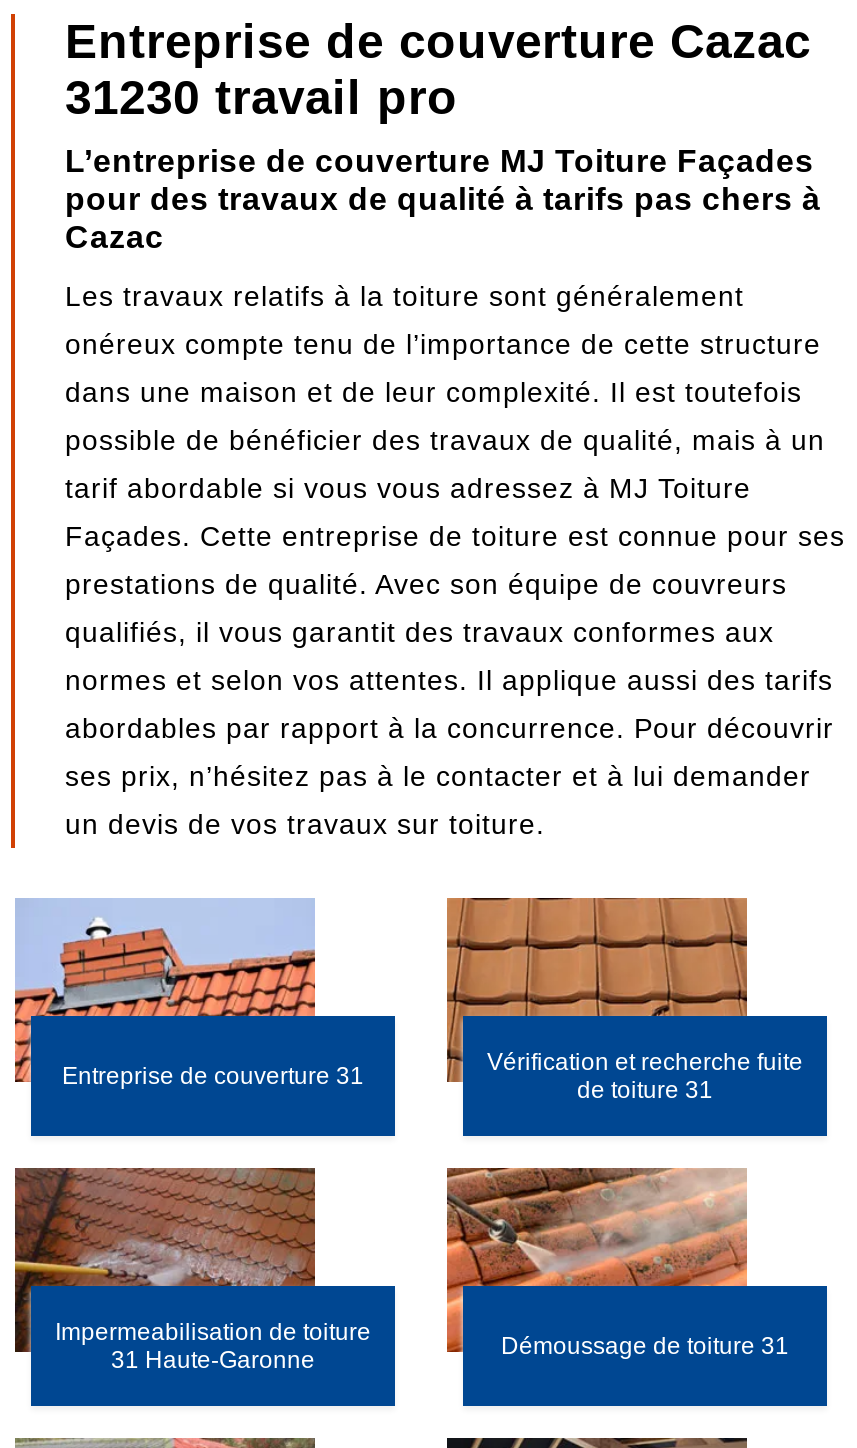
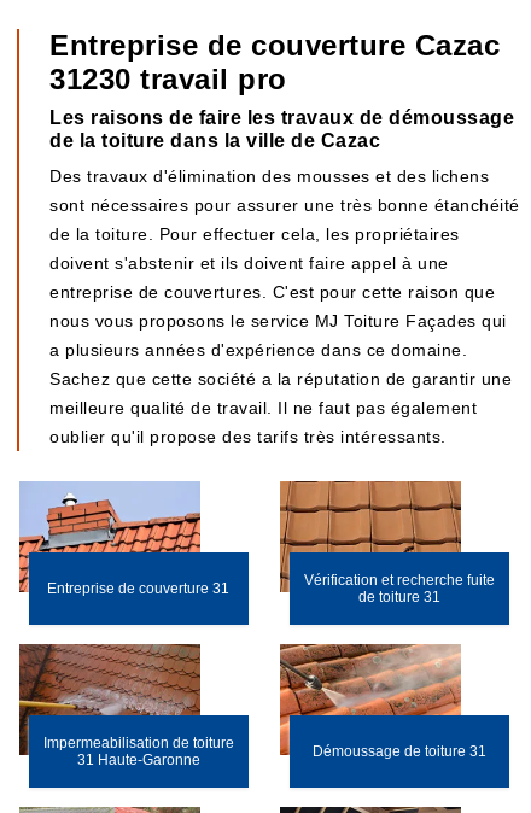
- L’entreprise de couverture MJ Toiture Façades
- pour des travaux de qualité à tarifs pas chers à
- Cazac
- Les travaux relatifs à la toiture sont généralement
- onéreux compte tenu de l’importance de cette structure
- dans une maison et de leur complexité. Il est toutefois
- possible de bénéficier des travaux de qualité, mais à un
- tarif abordable si vous vous adressez à MJ Toiture
- Façades. Cette entreprise de toiture est connue pour ses
- prestations de qualité. Avec son équipe de couvreurs
- qualifiés, il vous garantit des travaux conformes aux
- normes et selon vos attentes. Il applique aussi des tarifs
- abordables par rapport à la concurrence. Pour découvrir
- ses prix, n’hésitez pas à le contacter et à lui demander
- un devis de vos travaux sur toiture.
+ Les raisons de faire les travaux de démoussage
+ de la toiture dans la ville de Cazac
+ Des travaux d'élimination des mousses et des lichens
+ sont nécessaires pour assurer une très bonne étanchéité
+ de la toiture. Pour effectuer cela, les propriétaires
+ doivent s'abstenir et ils doivent faire appel à une
+ entreprise de couvertures. C'est pour cette raison que
+ nous vous proposons le service MJ Toiture Façades qui
+ a plusieurs années d'expérience dans ce domaine.
+ Sachez que cette société a la réputation de garantir une
+ meilleure qualité de travail. Il ne faut pas également
+ oublier qu'il propose des tarifs très intéressants.
